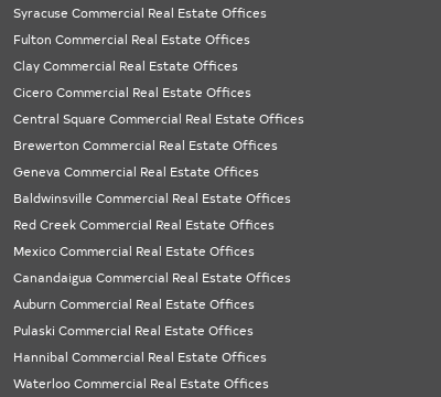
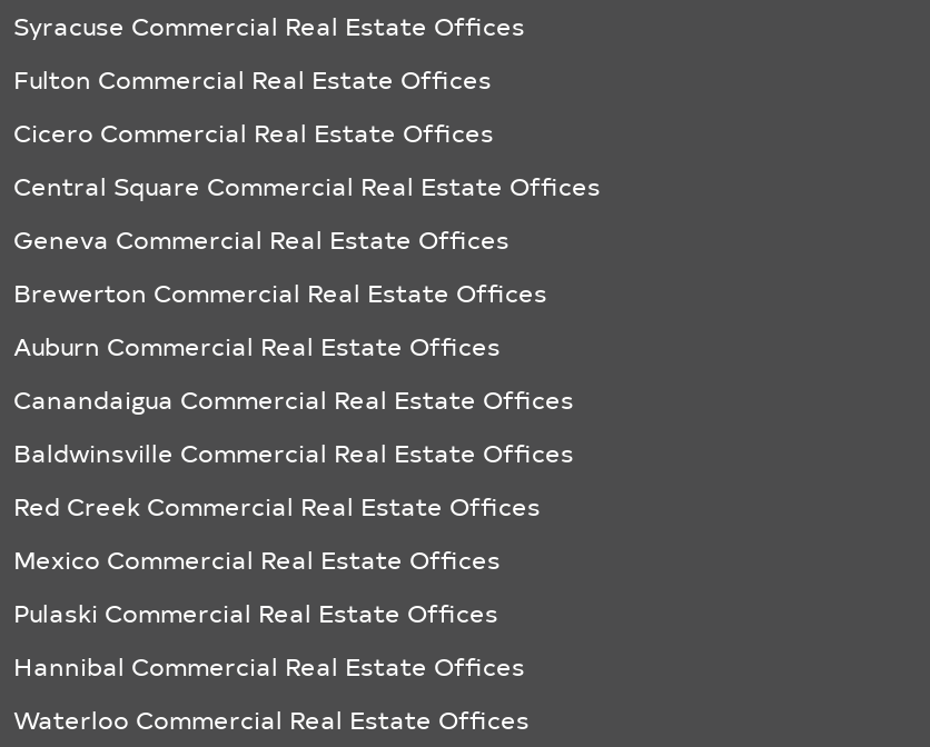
- Clay Commercial Real Estate Offices

moved up: Geneva Commercial Real Estate Offices

moved down: Baldwinsville Commercial Real Estate Offices | Red Creek Commercial Real Estate Offices | Mexico Commercial Real Estate Offices

moved up: Canandaigua Commercial Real Estate Offices | Auburn Commercial Real Estate Offices
